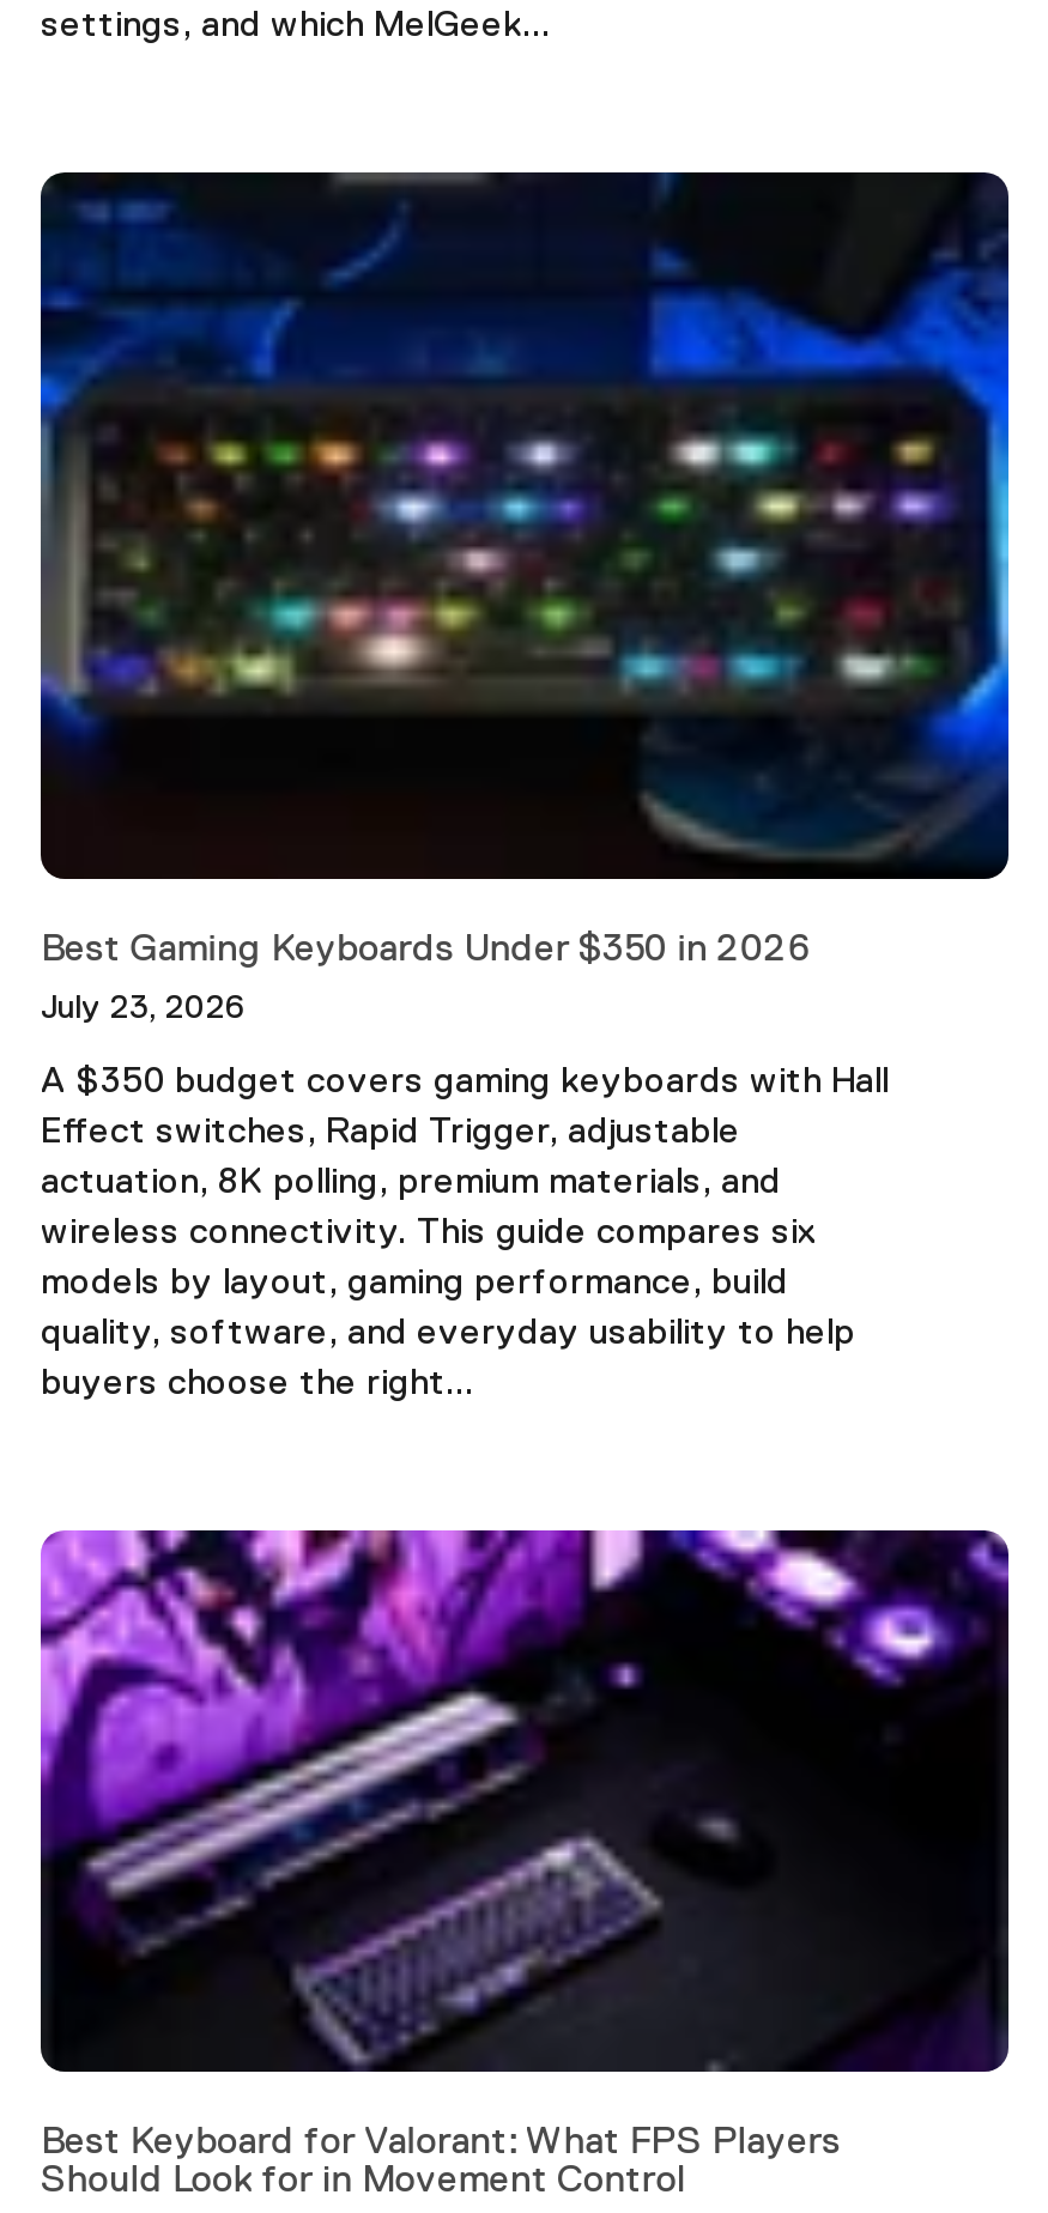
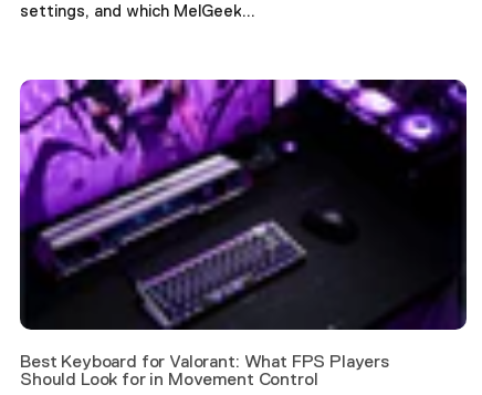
- [image]
- Best Gaming Keyboards Under $350 in 2026
- July 23, 2026
- A $350 budget covers gaming keyboards with Hall
- Effect switches, Rapid Trigger, adjustable
- actuation, 8K polling, premium materials, and
- wireless connectivity. This guide compares six
- models by layout, gaming performance, build
- quality, software, and everyday usability to help
- buyers choose the right...
